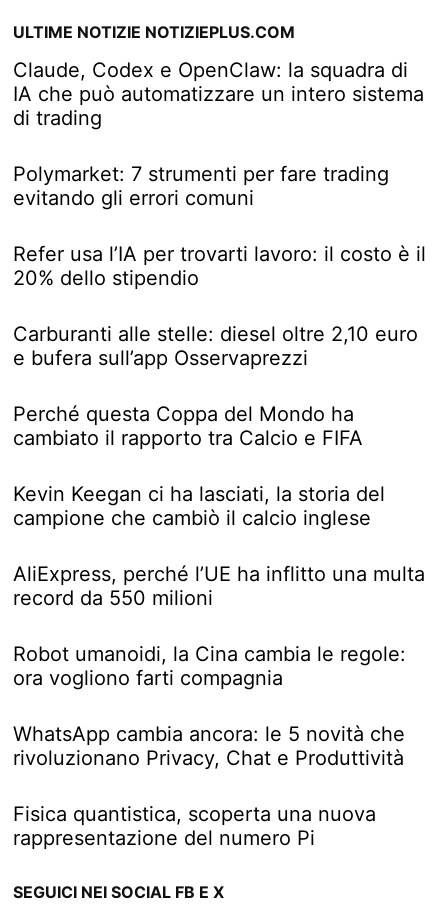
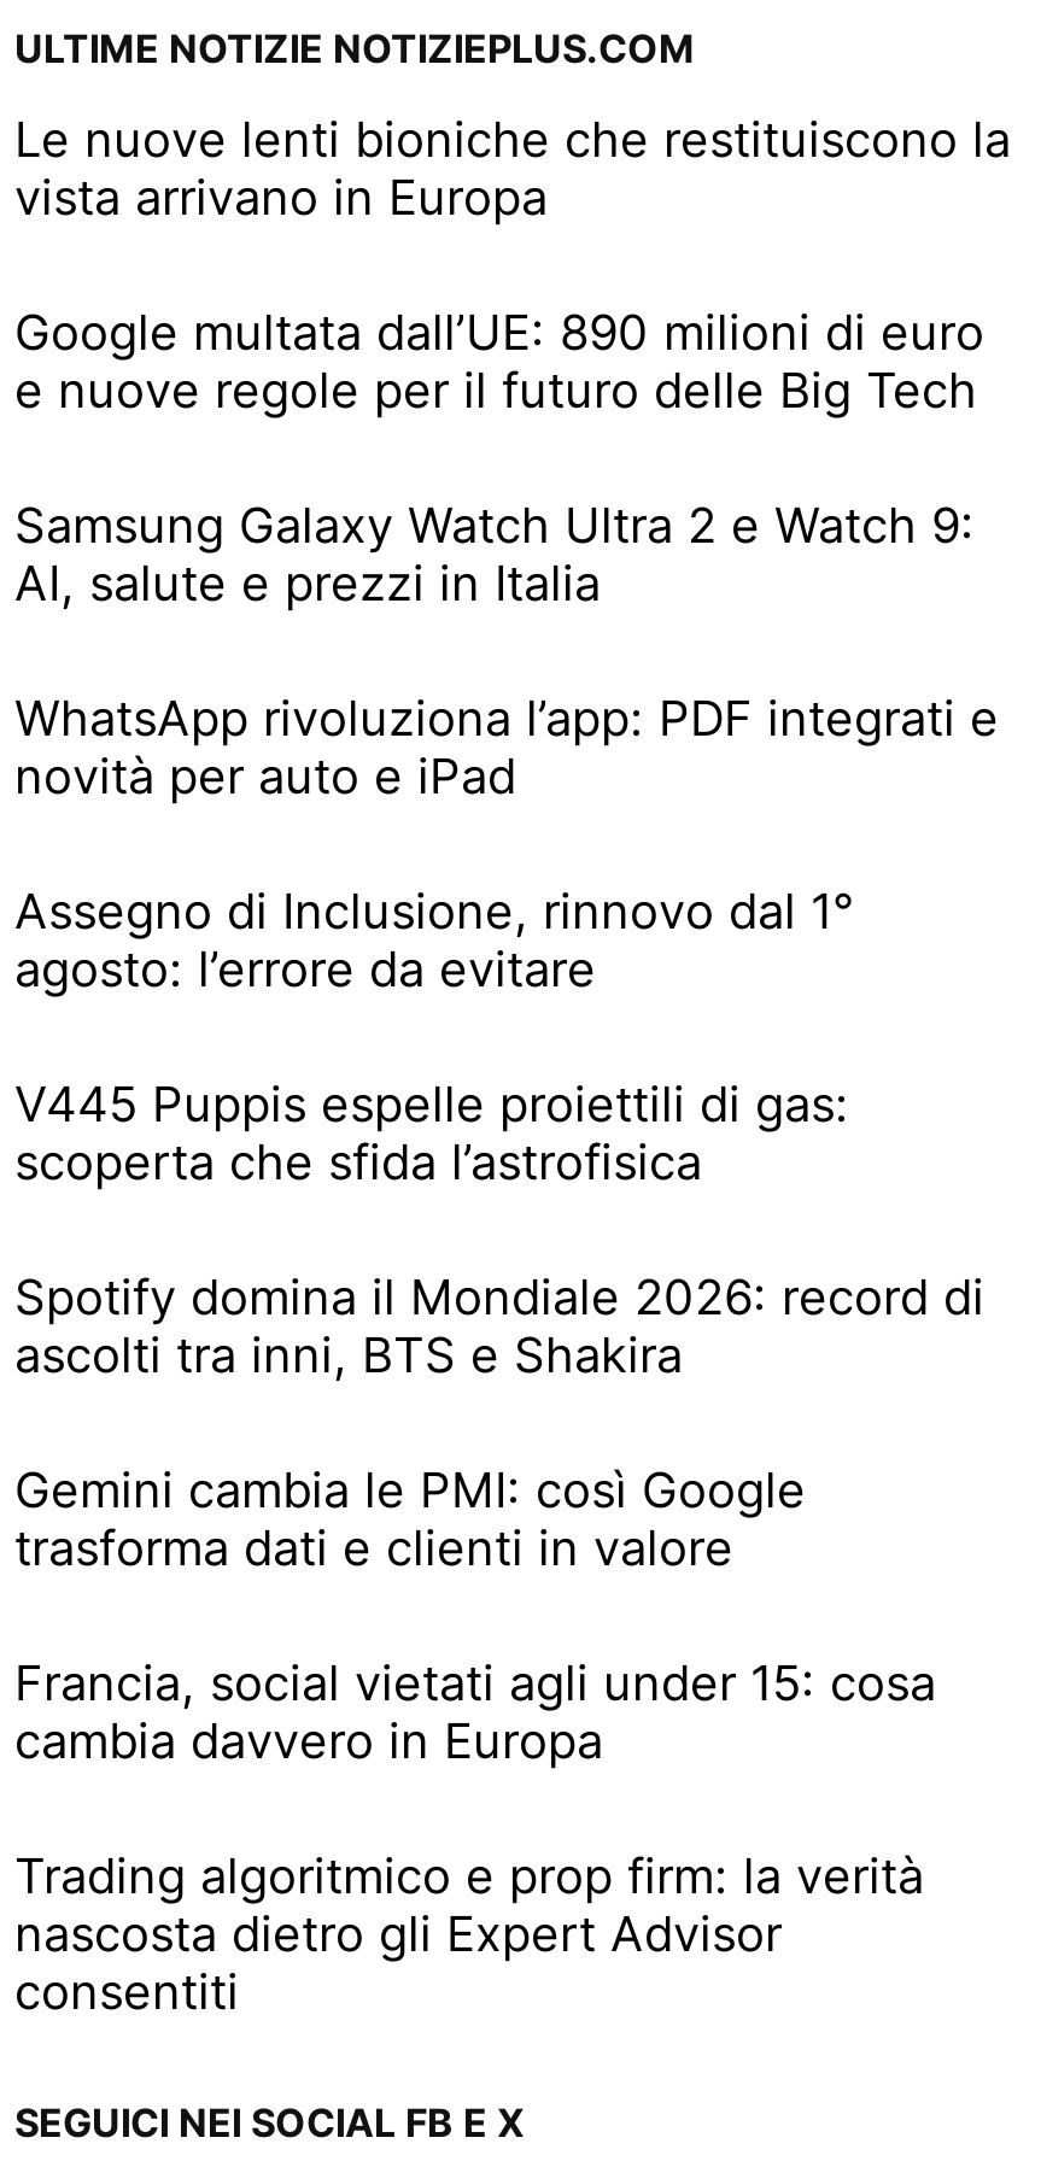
- Claude, Codex e OpenClaw: la squadra di
- IA che può automatizzare un intero sistema
- di trading
+ Le nuove lenti bioniche che restituiscono la
+ vista arrivano in Europa

- Polymarket: 7 strumenti per fare trading
- evitando gli errori comuni
+ Google multata dall’UE: 890 milioni di euro
+ e nuove regole per il futuro delle Big Tech

- Refer usa l’IA per trovarti lavoro: il costo è il
- 20% dello stipendio
+ Samsung Galaxy Watch Ultra 2 e Watch 9:
+ AI, salute e prezzi in Italia

- Carburanti alle stelle: diesel oltre 2,10 euro
- e bufera sull’app Osservaprezzi
+ WhatsApp rivoluziona l’app: PDF integrati e
+ novità per auto e iPad

- Perché questa Coppa del Mondo ha
- cambiato il rapporto tra Calcio e FIFA
+ Assegno di Inclusione, rinnovo dal 1°
+ agosto: l’errore da evitare

- Kevin Keegan ci ha lasciati, la storia del
- campione che cambiò il calcio inglese
+ V445 Puppis espelle proiettili di gas:
+ scoperta che sfida l’astrofisica

- AliExpress, perché l’UE ha inflitto una multa
- record da 550 milioni
+ Spotify domina il Mondiale 2026: record di
+ ascolti tra inni, BTS e Shakira

- Robot umanoidi, la Cina cambia le regole:
- ora vogliono farti compagnia
+ Gemini cambia le PMI: così Google
+ trasforma dati e clienti in valore

- WhatsApp cambia ancora: le 5 novità che
- rivoluzionano Privacy, Chat e Produttività
+ Francia, social vietati agli under 15: cosa
+ cambia davvero in Europa

- Fisica quantistica, scoperta una nuova
- rappresentazione del numero Pi
+ Trading algoritmico e prop firm: la verità
+ nascosta dietro gli Expert Advisor
+ consentiti
